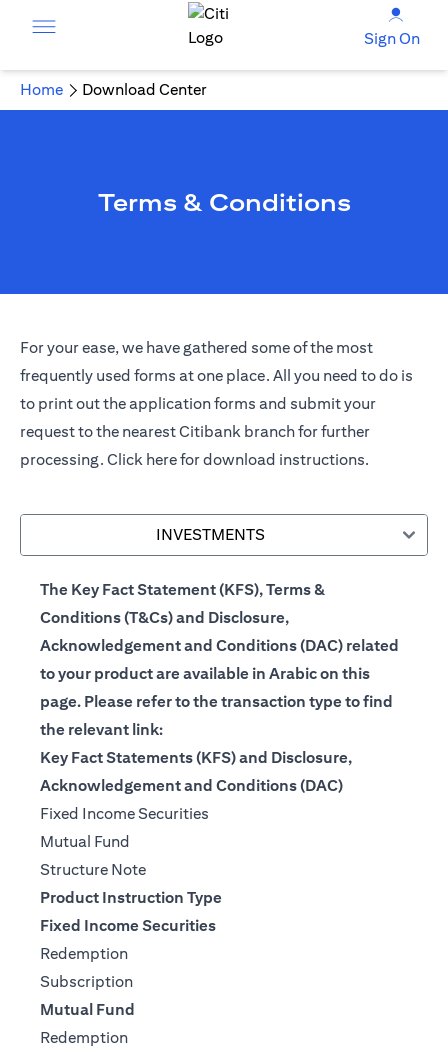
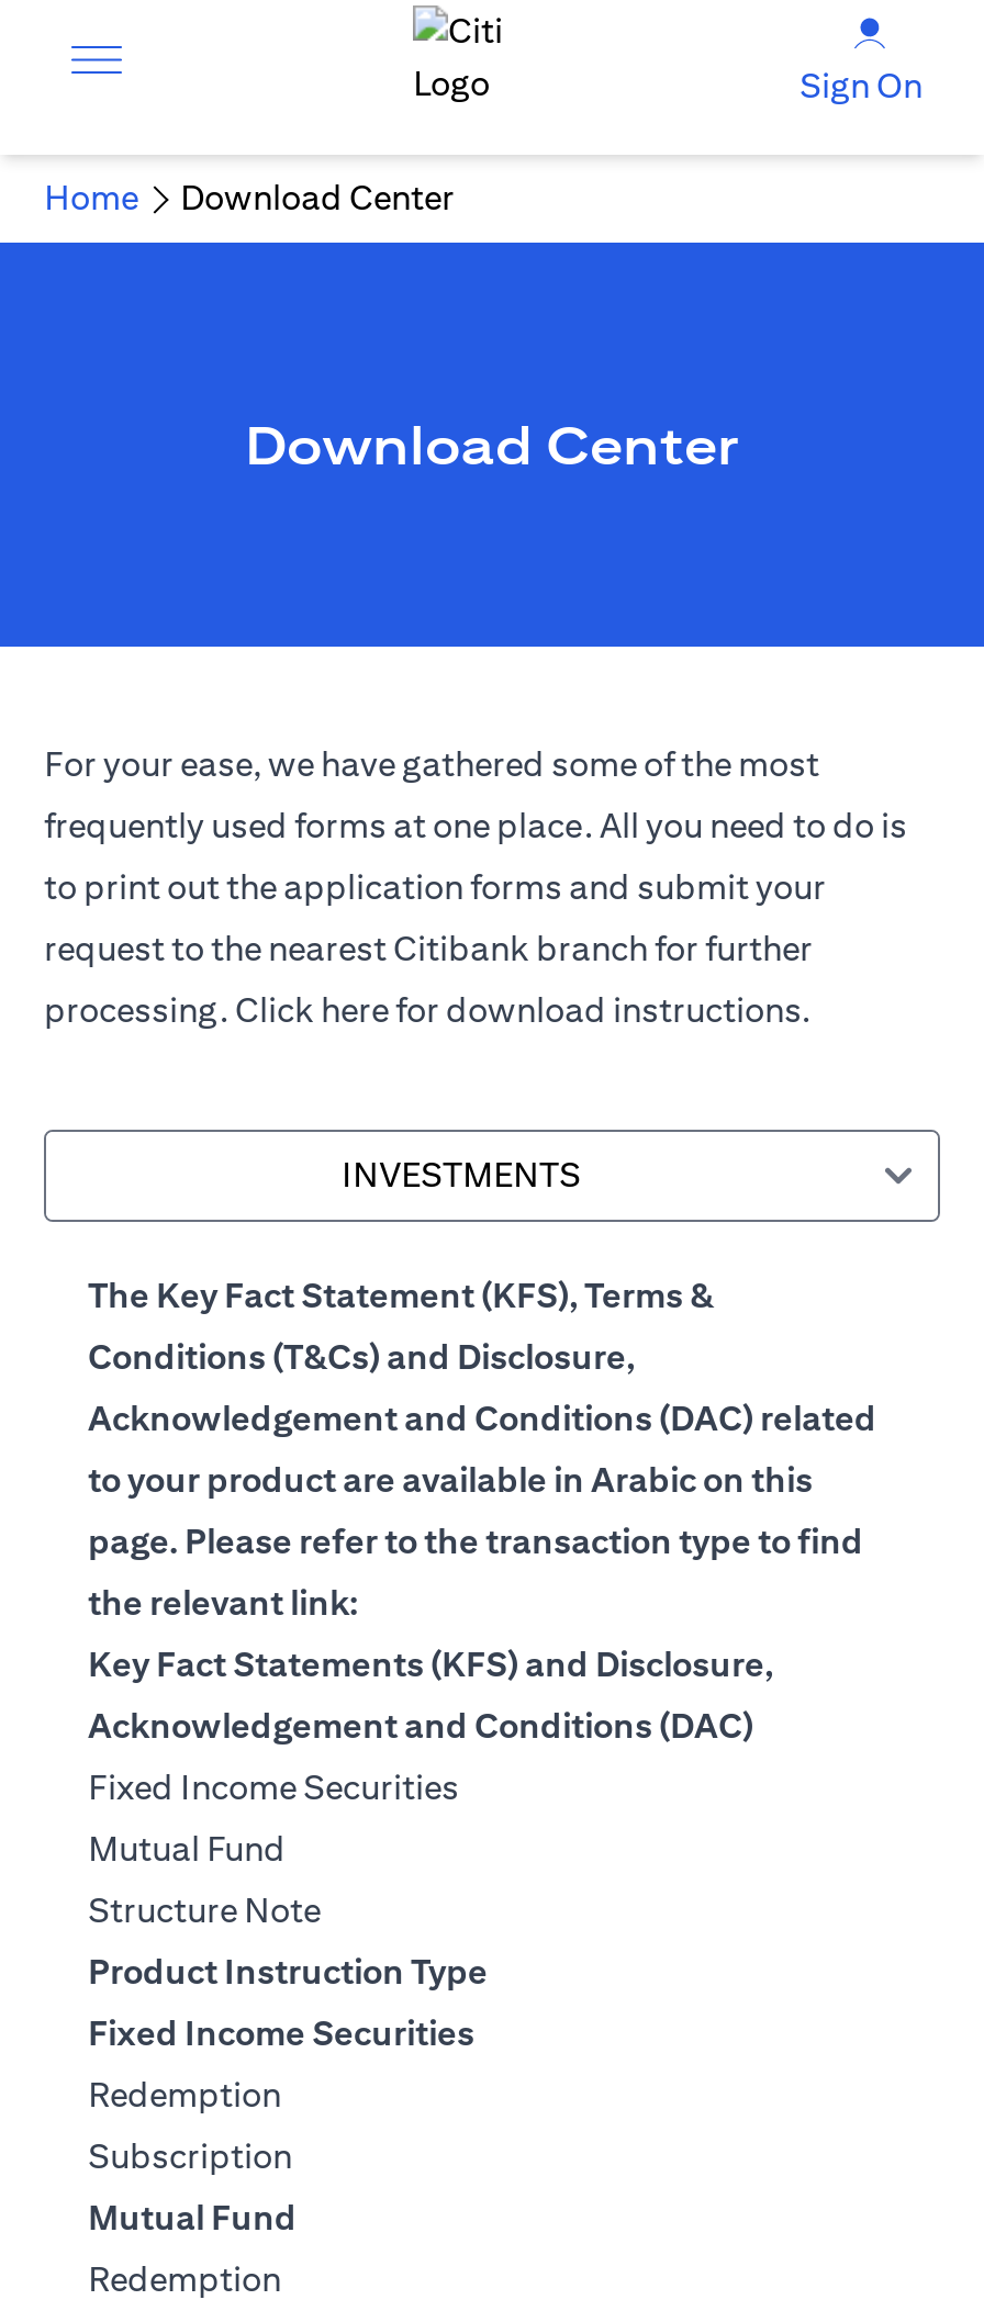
- Terms & Conditions
+ Download Center
